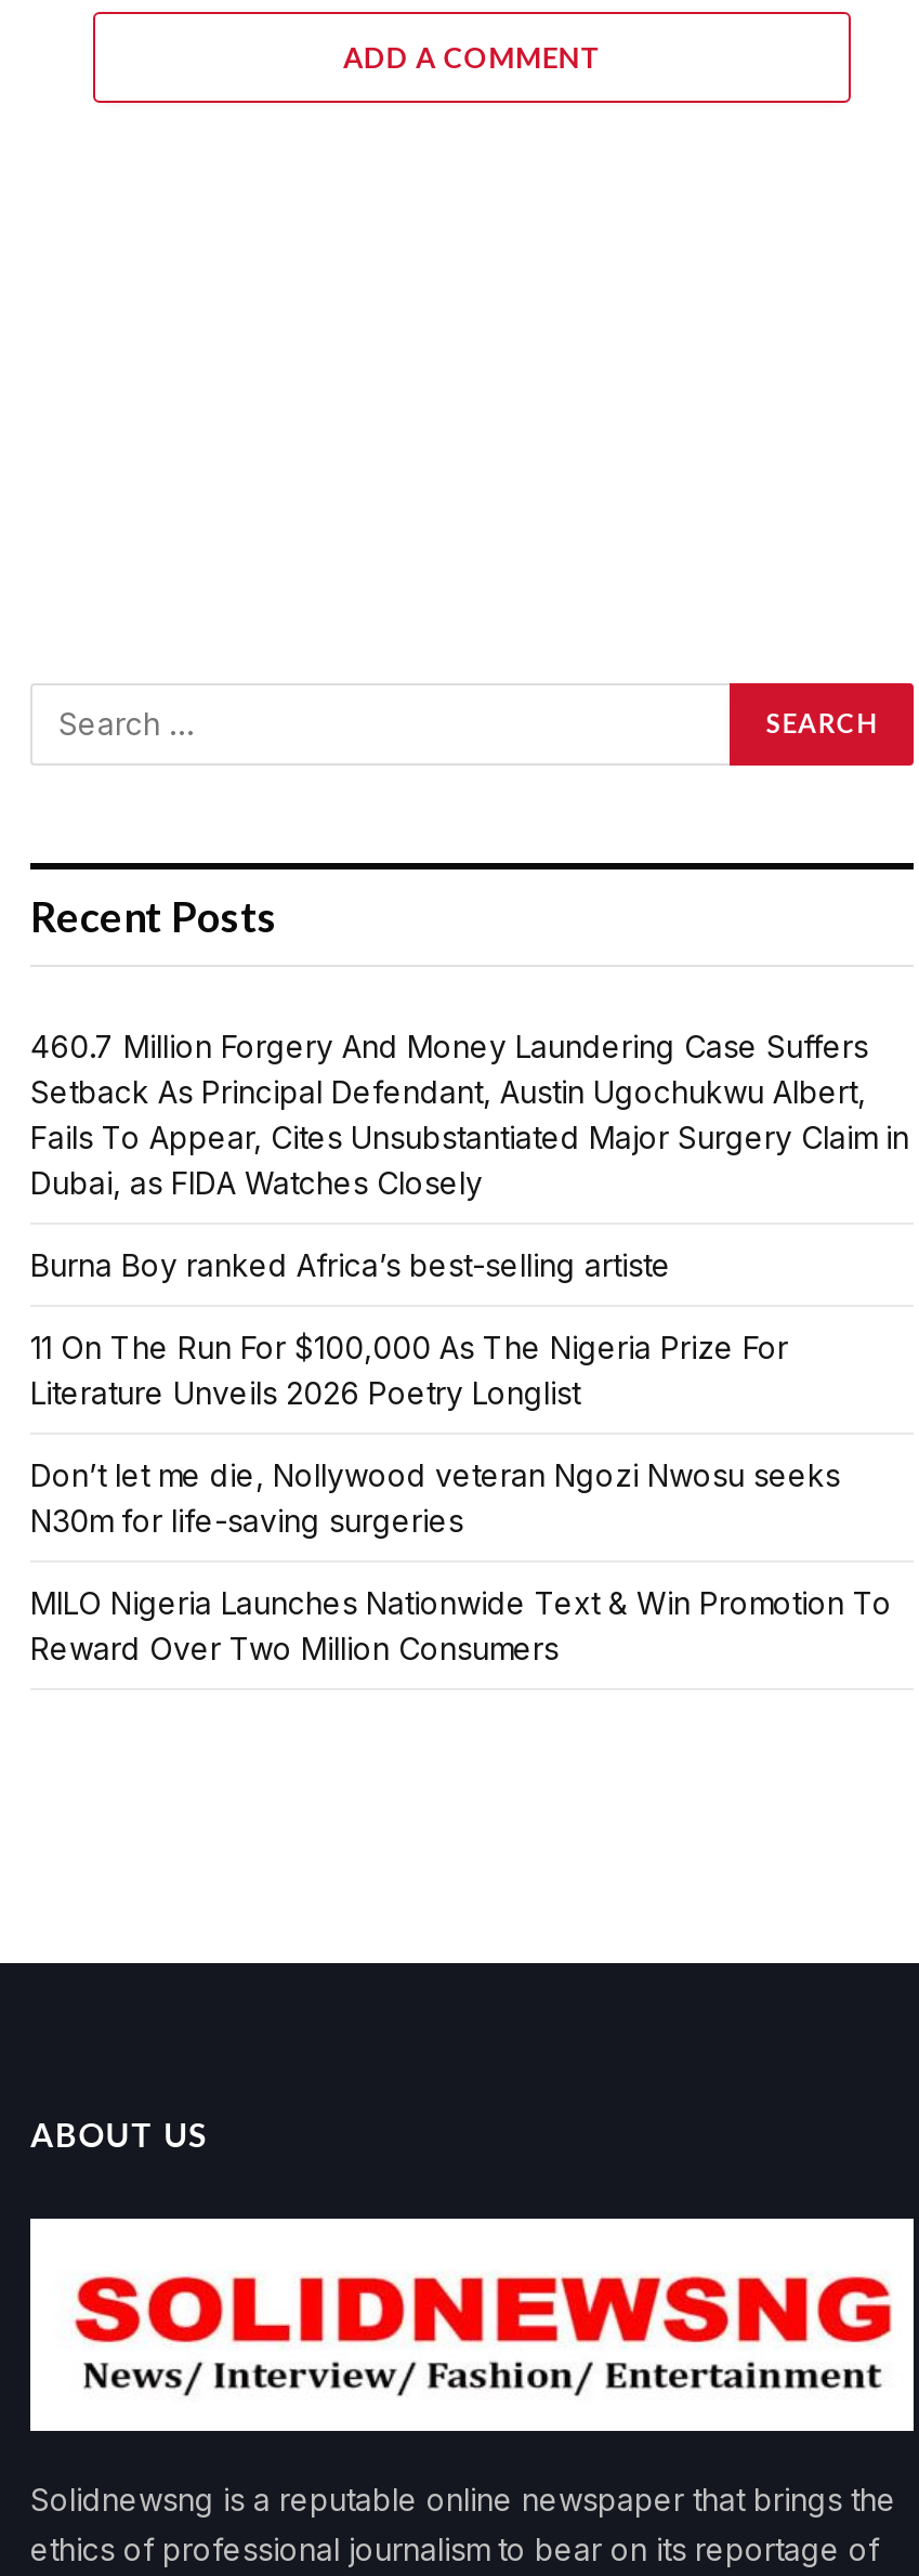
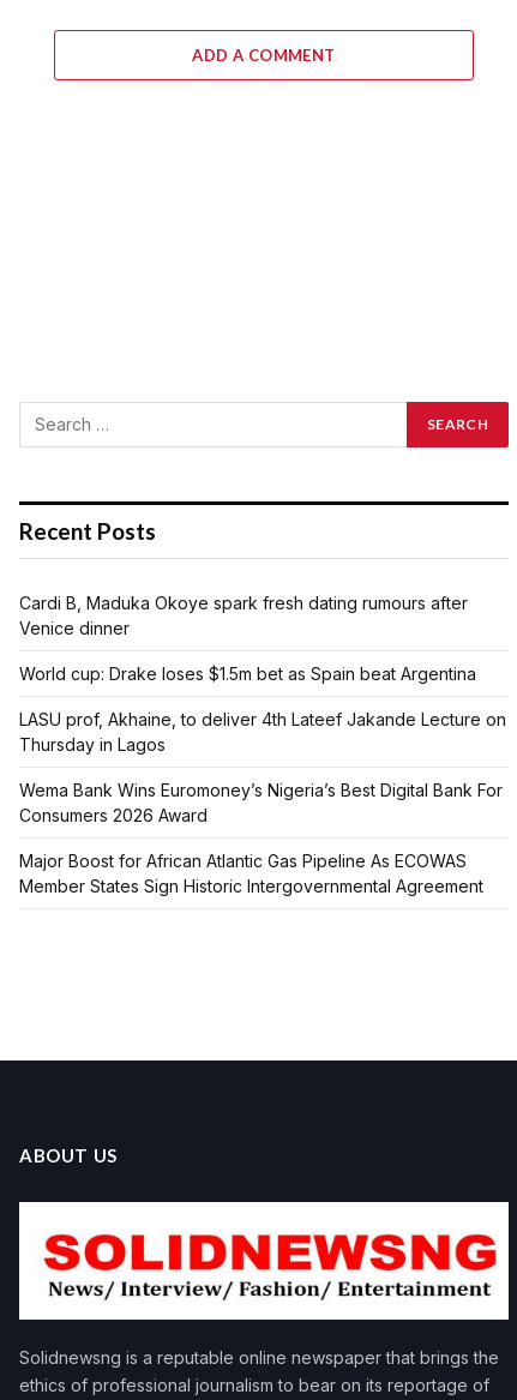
- 460.7 Million Forgery And Money Laundering Case Suffers
- Setback As Principal Defendant, Austin Ugochukwu Albert,
- Fails To Appear, Cites Unsubstantiated Major Surgery Claim in
- Dubai, as FIDA Watches Closely
+ Cardi B, Maduka Okoye spark fresh dating rumours after
+ Venice dinner

- Burna Boy ranked Africa’s best-selling artiste
+ World cup: Drake loses $1.5m bet as Spain beat Argentina

- 11 On The Run For $100,000 As The Nigeria Prize For
- Literature Unveils 2026 Poetry Longlist
+ LASU prof, Akhaine, to deliver 4th Lateef Jakande Lecture on
+ Thursday in Lagos

- Don’t let me die, Nollywood veteran Ngozi Nwosu seeks
- N30m for life-saving surgeries
+ Wema Bank Wins Euromoney’s Nigeria’s Best Digital Bank For
+ Consumers 2026 Award

- MILO Nigeria Launches Nationwide Text & Win Promotion To
- Reward Over Two Million Consumers
+ Major Boost for African Atlantic Gas Pipeline As ECOWAS
+ Member States Sign Historic Intergovernmental Agreement
